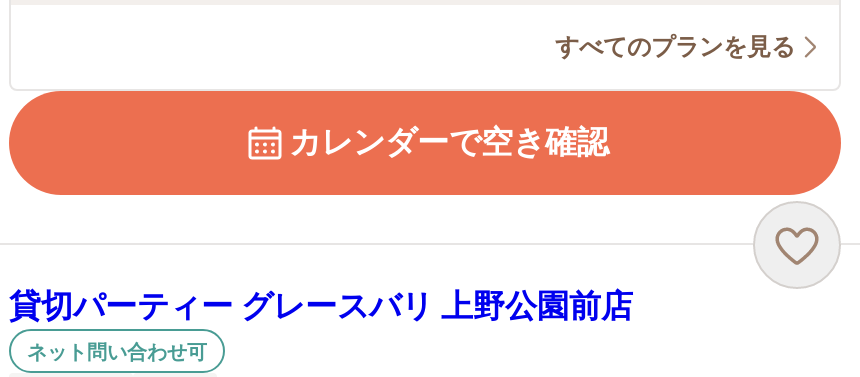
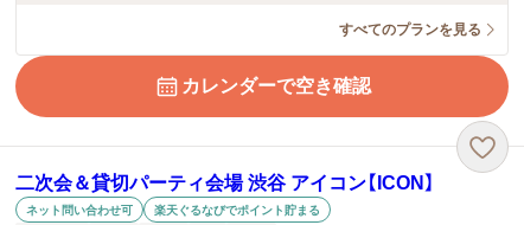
- 貸切パーティー グレースバリ 上野公園前店
+ 二次会＆貸切パーティ会場 渋谷 アイコン【ICON】

+ 楽天ぐるなびでポイント貯まる
